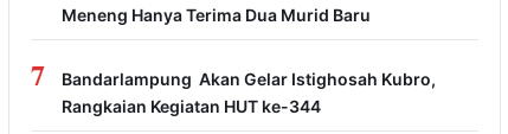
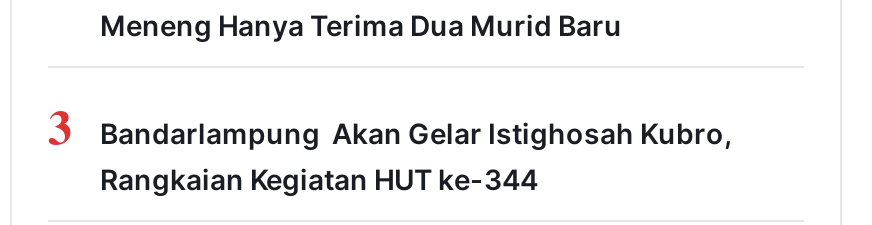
- 7 Bandarlampung Akan Gelar Istighosah Kubro,
+ 3 Bandarlampung Akan Gelar Istighosah Kubro,
